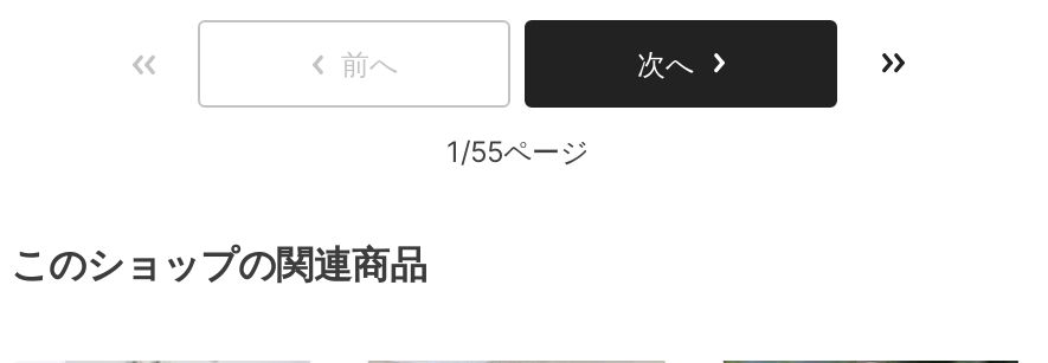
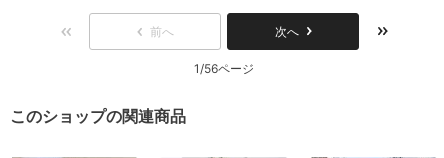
- 1/55ページ
+ 1/56ページ
